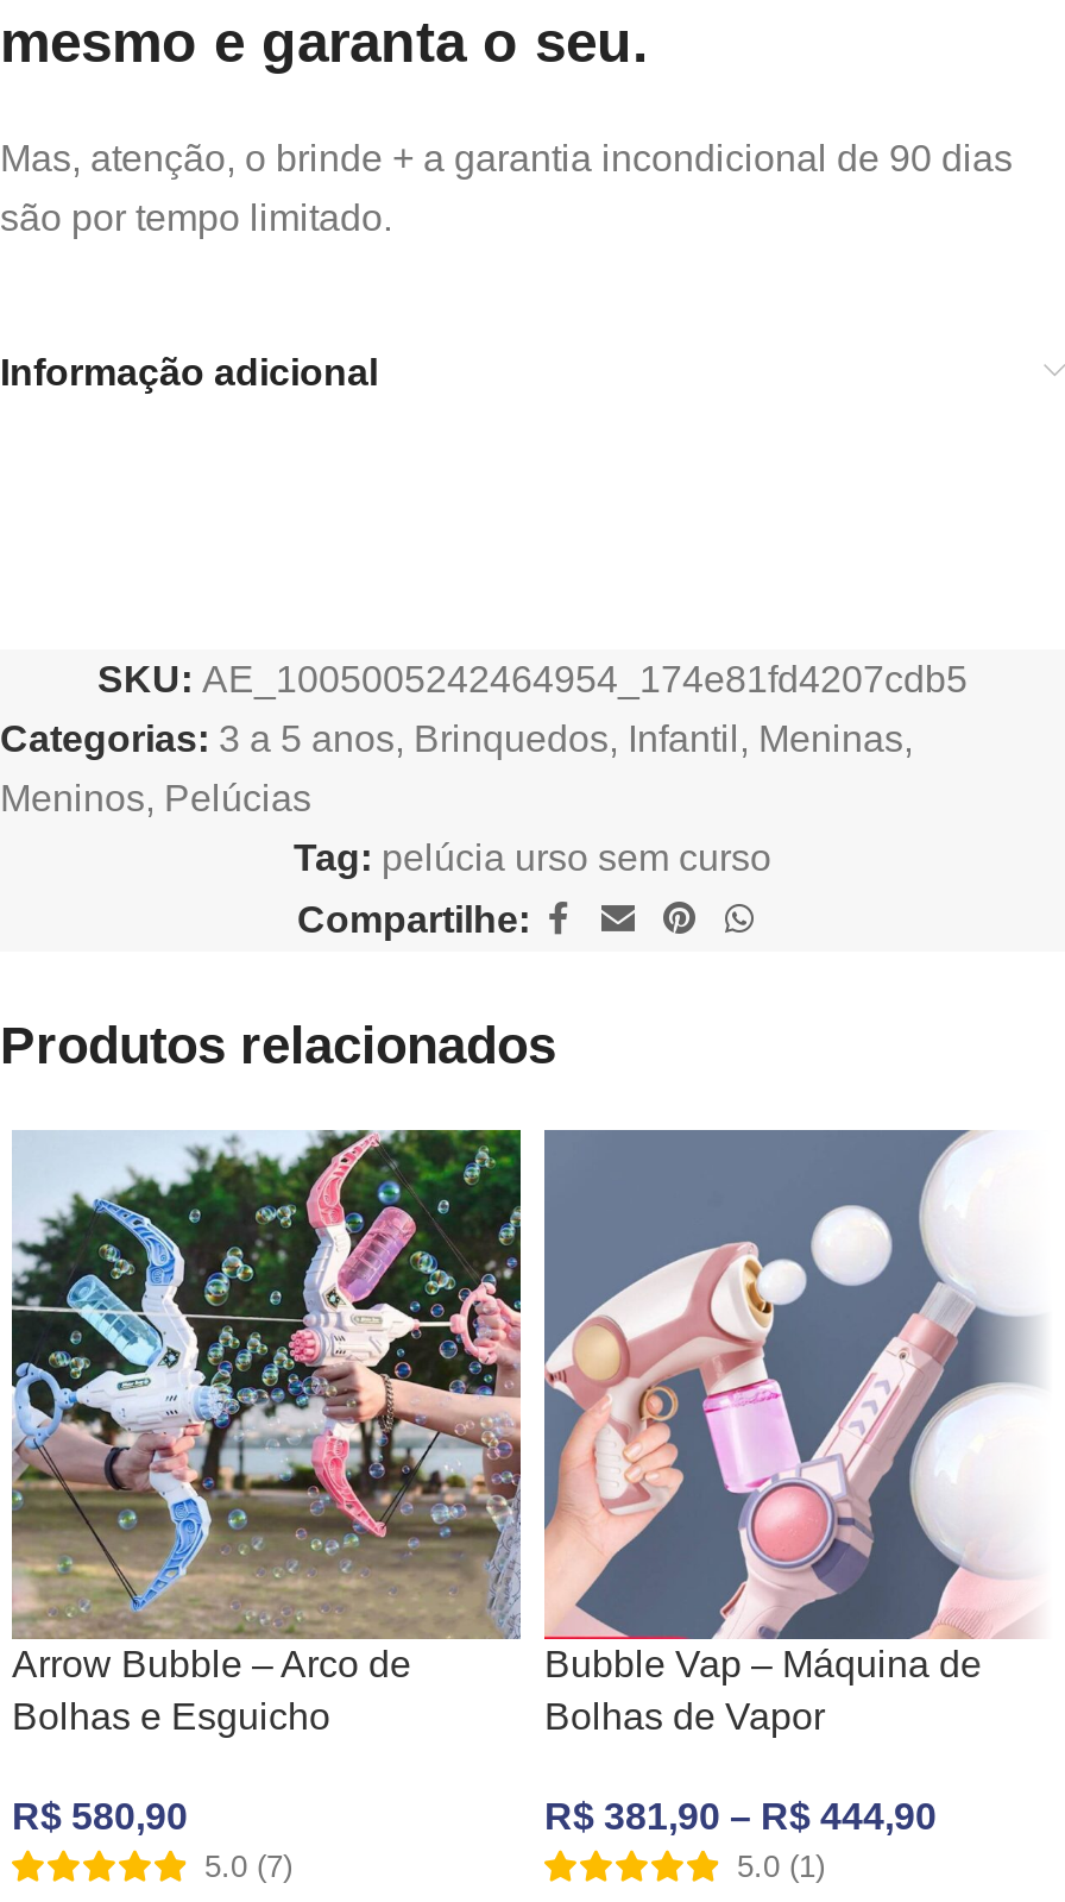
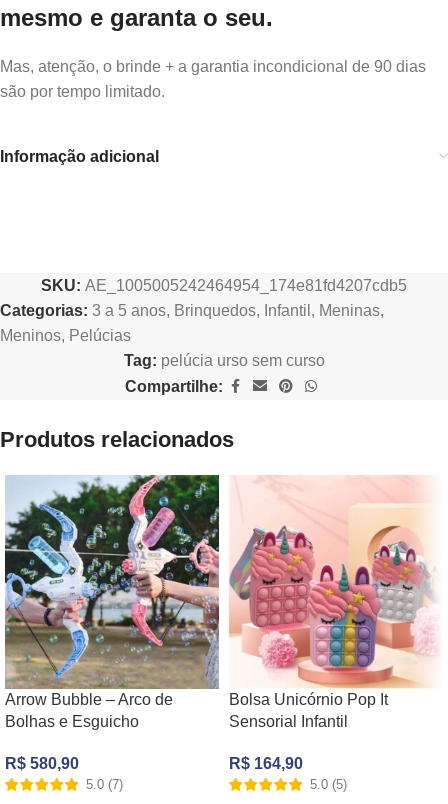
- [image]
- Bubble Vap – Máquina de
- Bolhas de Vapor
+ [image]
+ Bolsa Unicórnio Pop It
+ Sensorial Infantil

- R$381,90 – R$444,90
- 5.0 (1)
+ R$164,90
+ 5.0 (5)
